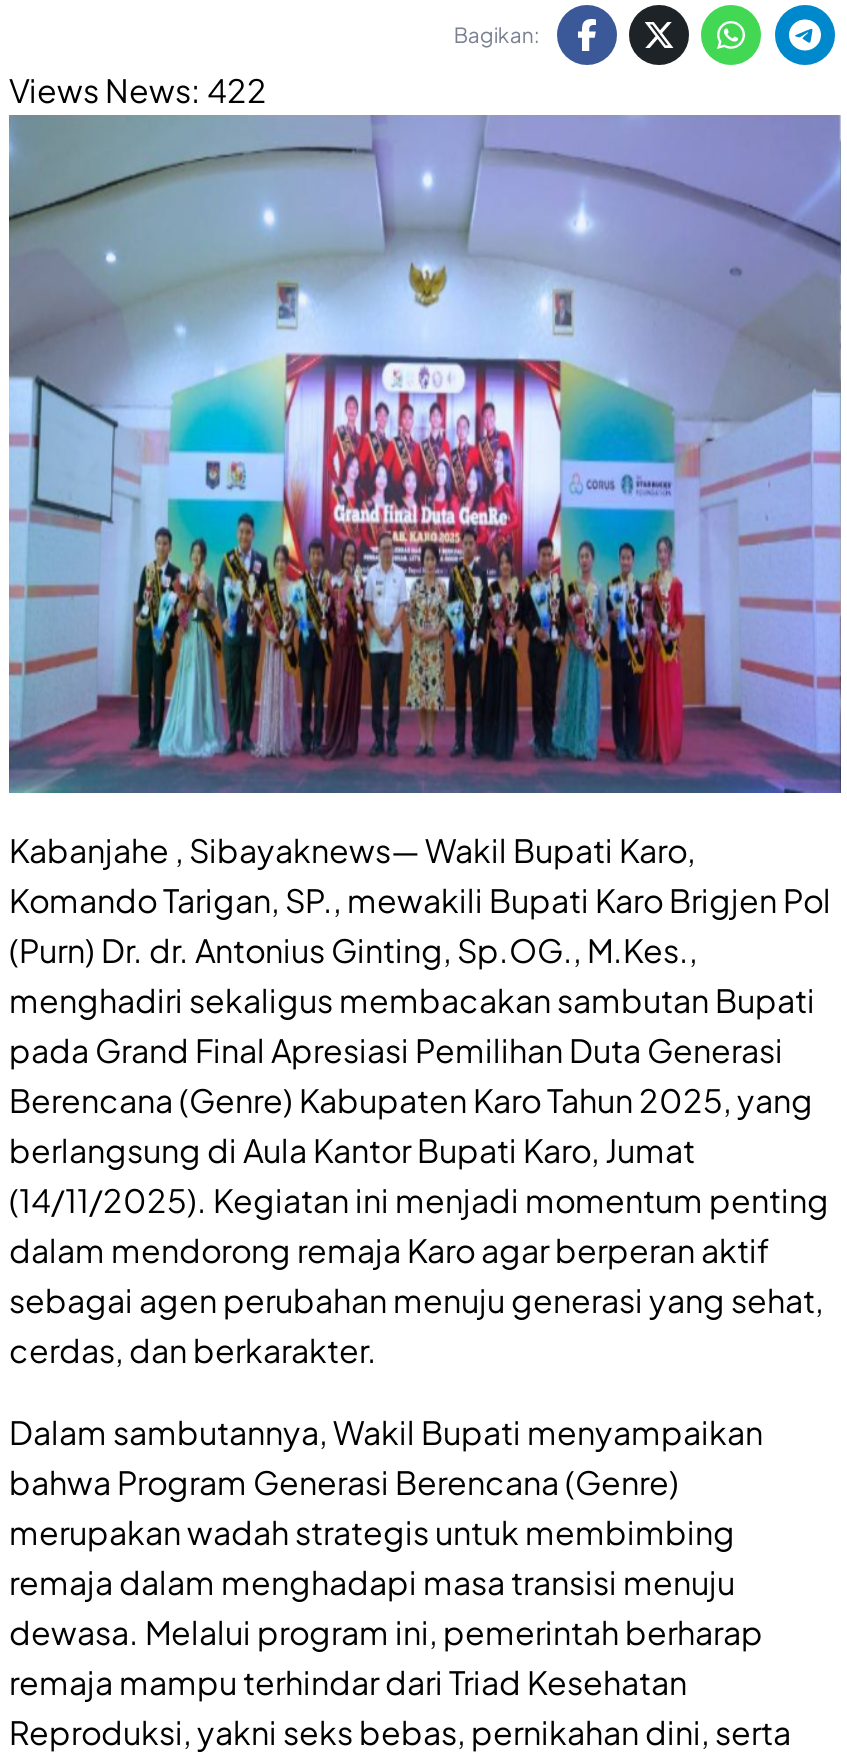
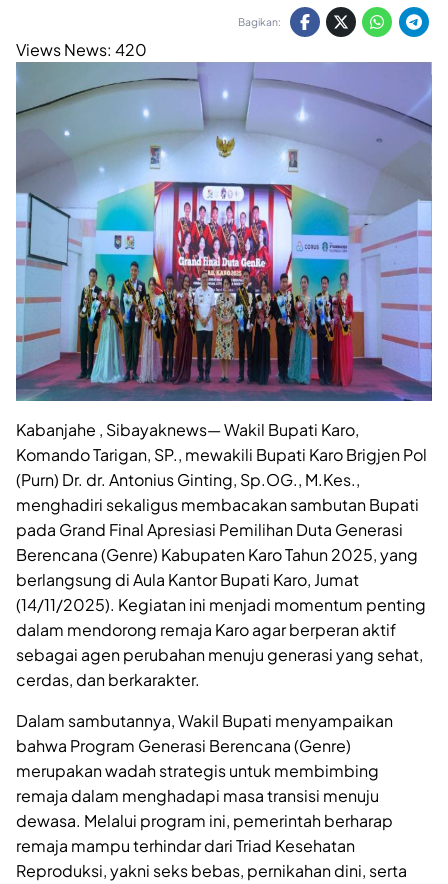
- Views News: 422
+ Views News: 420
